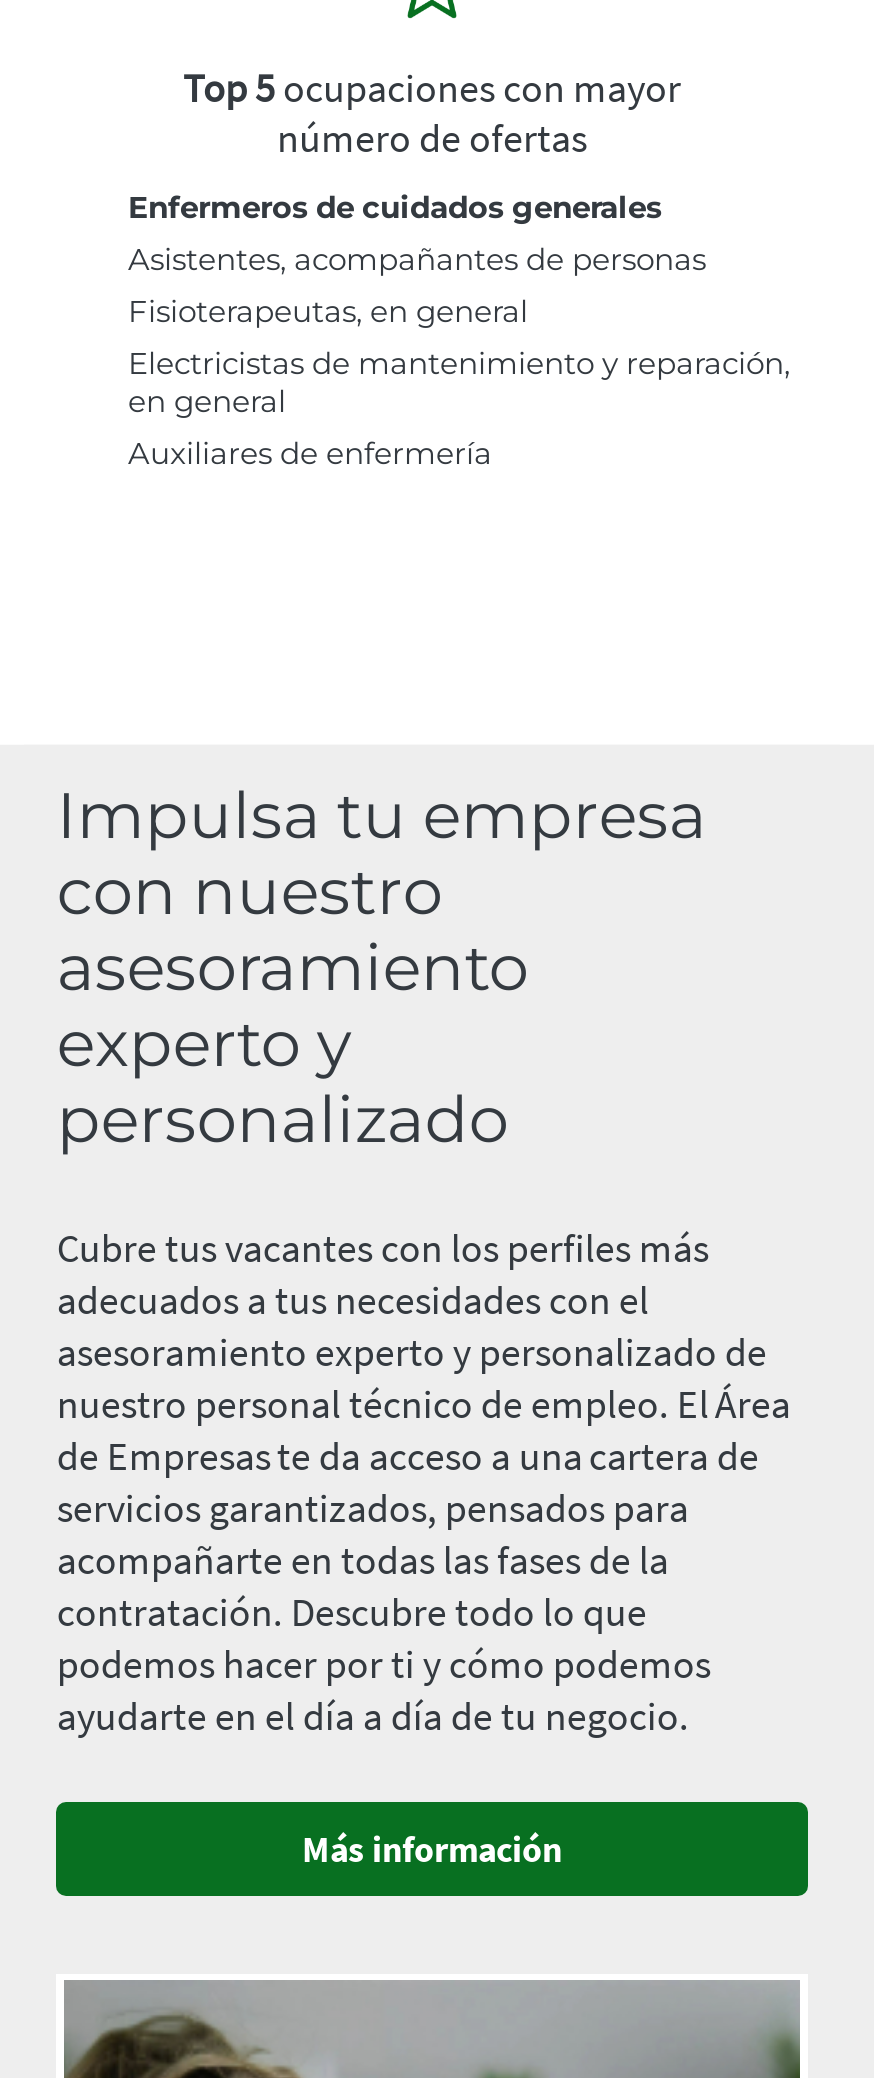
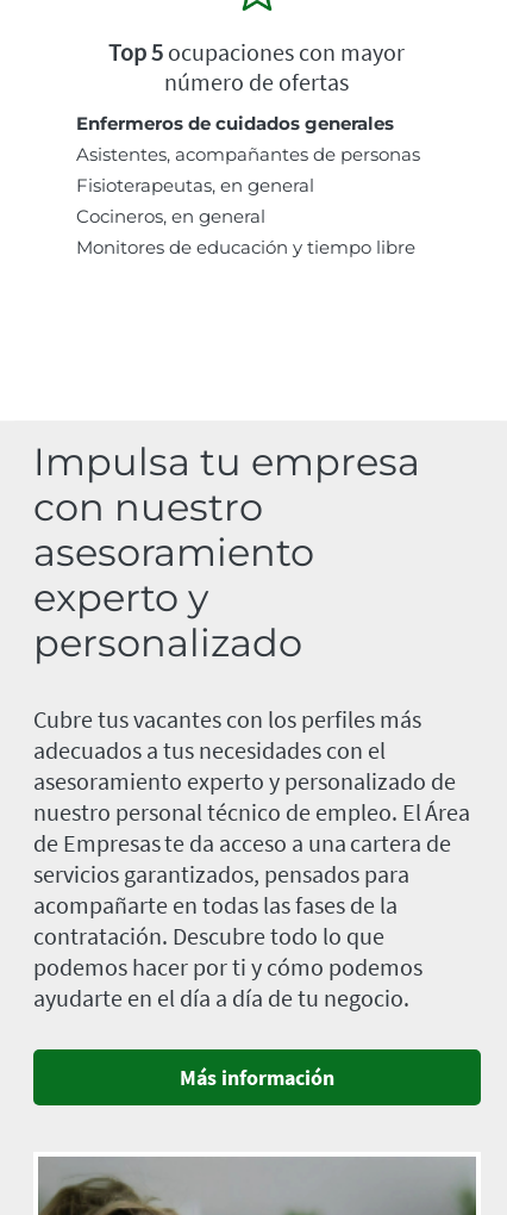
- Electricistas de mantenimiento y reparación,
- en general
- Auxiliares de enfermería
+ Cocineros, en general
+ Monitores de educación y tiempo libre
